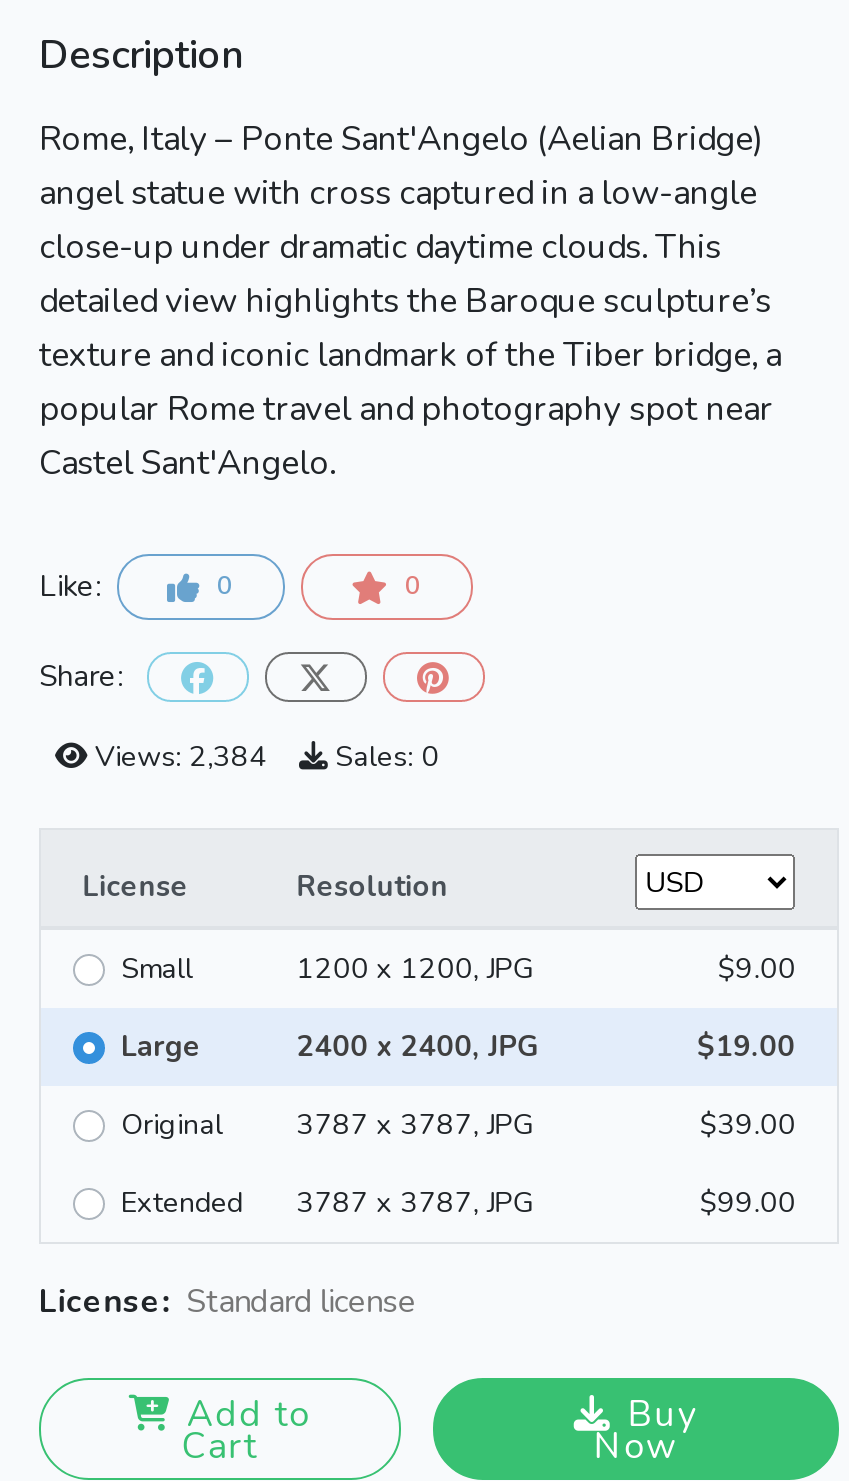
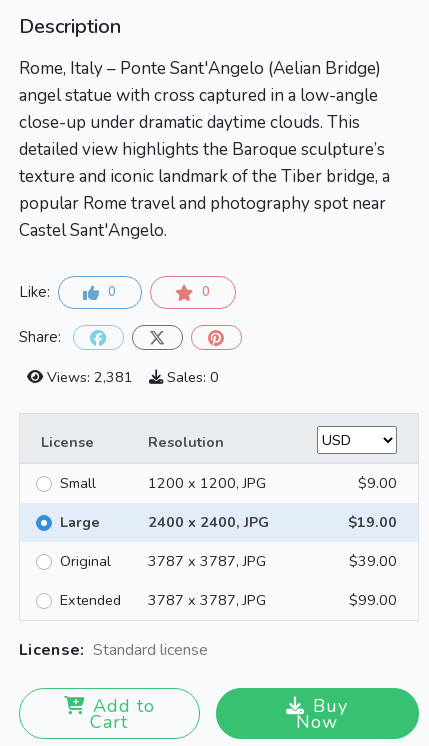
- Views: 2,384 Sales: 0
+ Views: 2,381 Sales: 0
